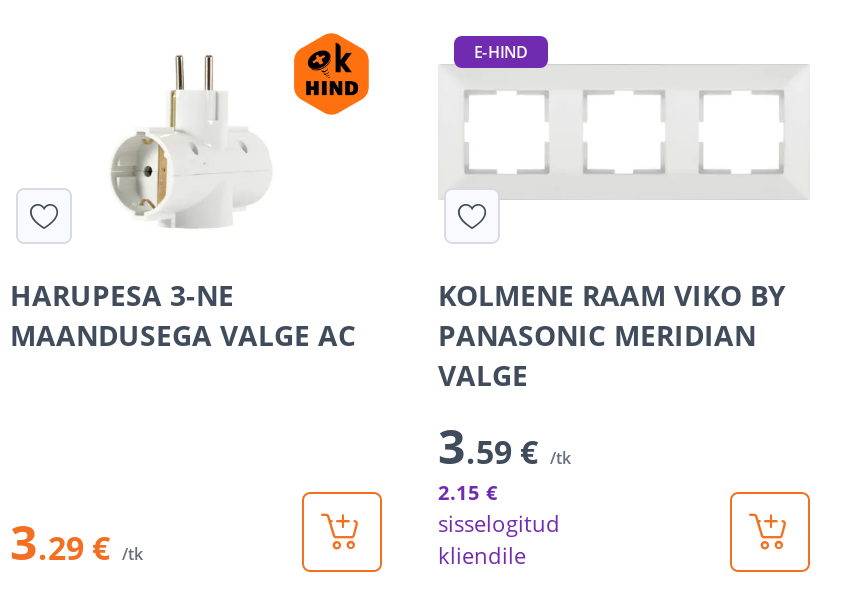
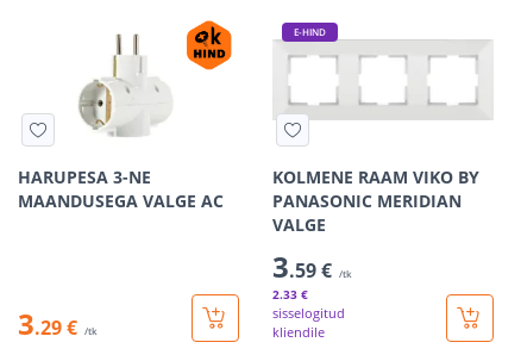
- 2.15 €
+ 2.33 €
